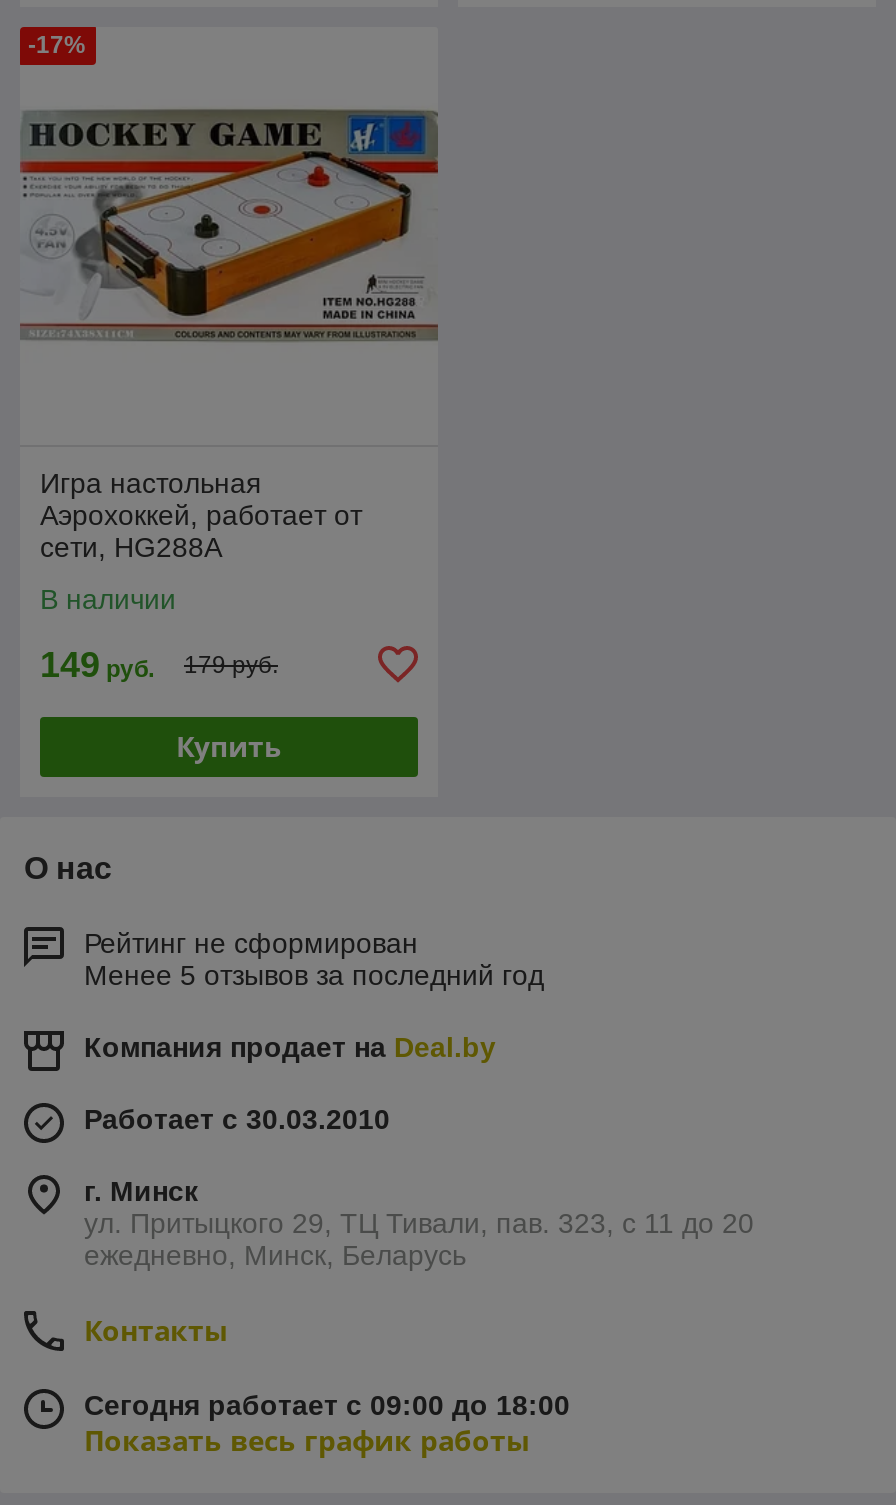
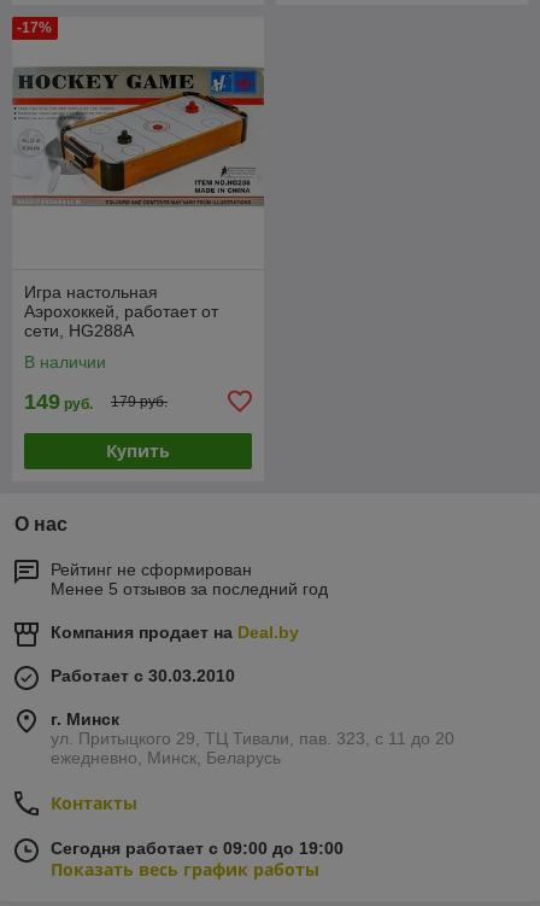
- Сегодня работает с 09:00 до 18:00
+ Сегодня работает с 09:00 до 19:00
